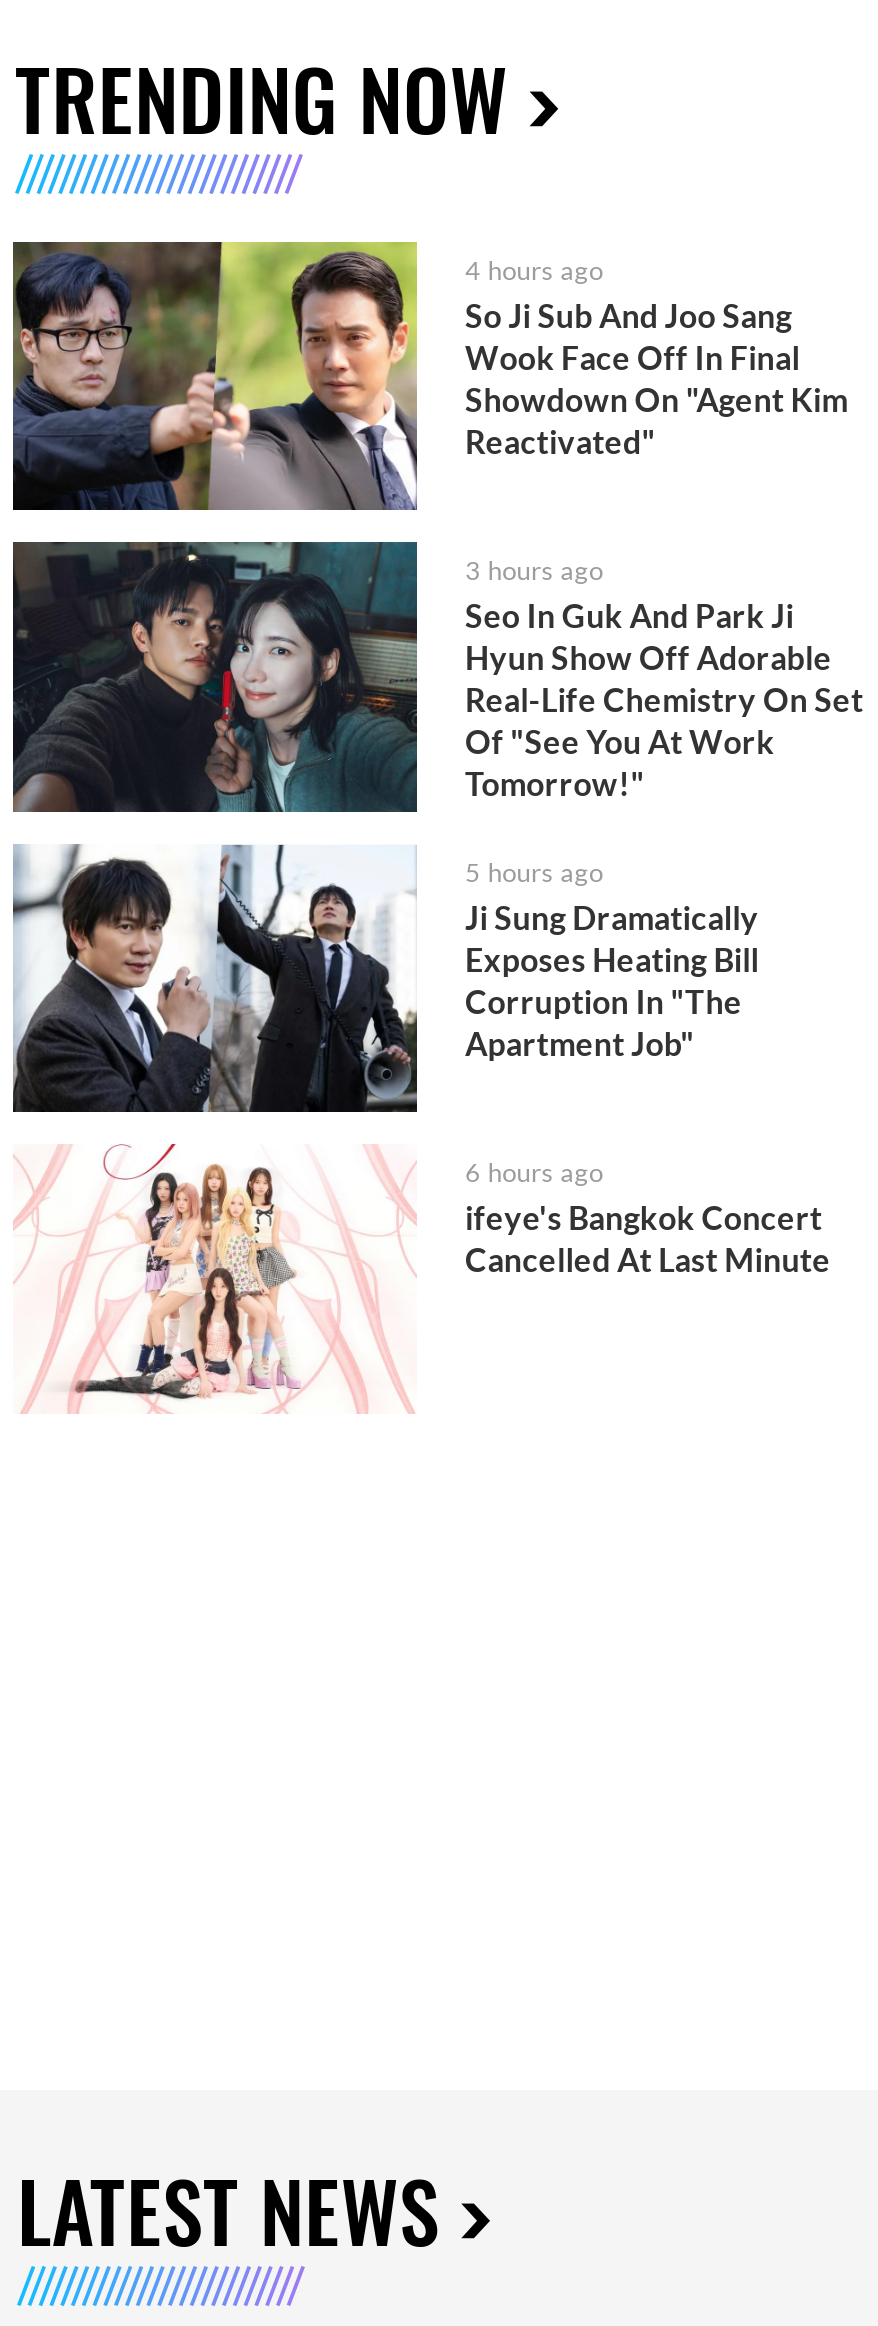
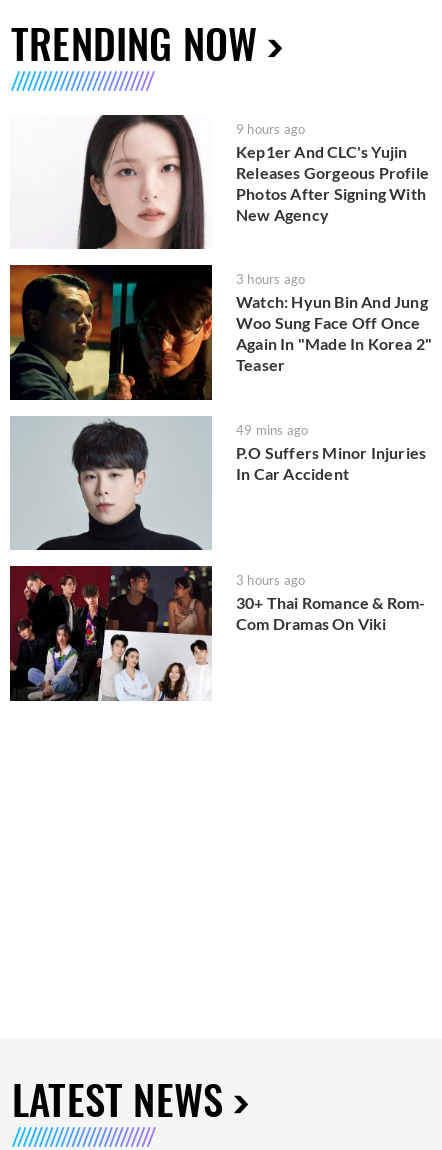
- [image]
- 4 hours ago
- So Ji Sub And Joo Sang
- Wook Face Off In Final
- Showdown On "Agent Kim
- Reactivated"
+ [image]
+ 9 hours ago
+ Kep1er And CLC's Yujin
+ Releases Gorgeous Profile
+ Photos After Signing With
+ New Agency

- [image]
- Seo In Guk And Park Ji
- Hyun Show Off Adorable
- Real-Life Chemistry On Set
- Of "See You At Work
- Tomorrow!"
+ [image]
+ Watch: Hyun Bin And Jung
+ Woo Sung Face Off Once
+ Again In "Made In Korea 2"
+ Teaser

- [image]
- 5 hours ago
- Ji Sung Dramatically
- Exposes Heating Bill
- Corruption In "The
- Apartment Job"
+ [image]
+ 49 mins ago
+ P.O Suffers Minor Injuries
+ In Car Accident

- [image]
- 6 hours ago
- ifeye's Bangkok Concert
- Cancelled At Last Minute
+ [image]
+ 3 hours ago
+ 30+ Thai Romance & Rom-
+ Com Dramas On Viki
